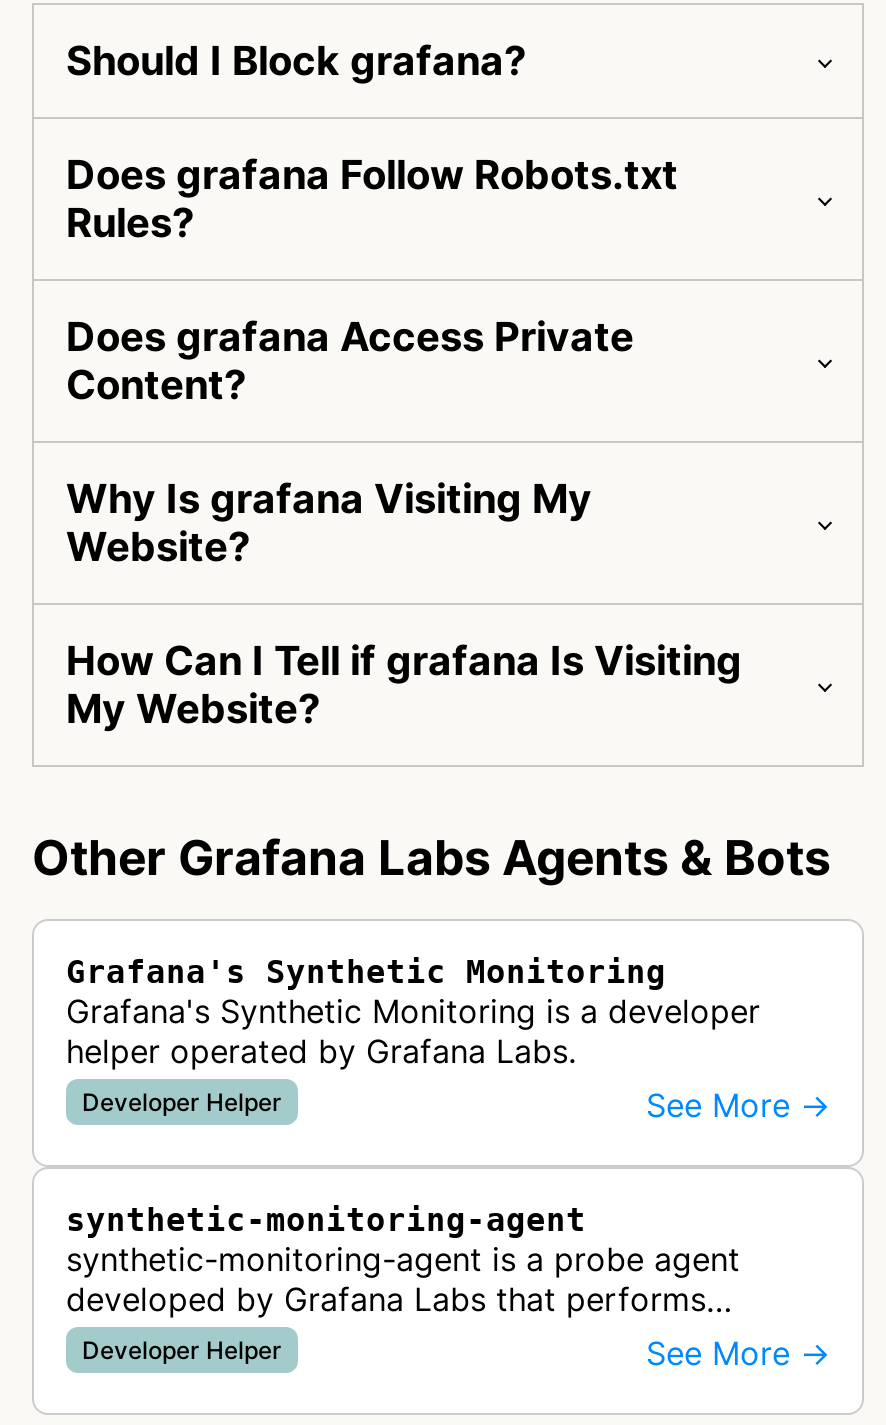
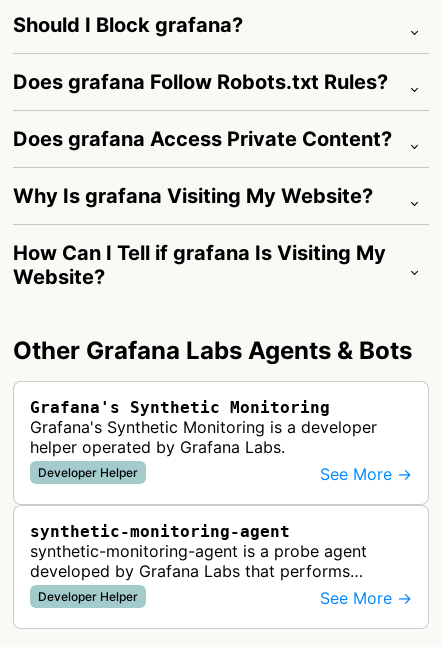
- Does grafana Follow Robots.txt
- Rules?
- Does grafana Access Private
- Content?
- Why Is grafana Visiting My
+ Does grafana Follow Robots.txt Rules?
+ Does grafana Access Private Content?
+ Why Is grafana Visiting My Website?
+ How Can I Tell if grafana Is Visiting My

- How Can I Tell if grafana Is Visiting
- My Website?
